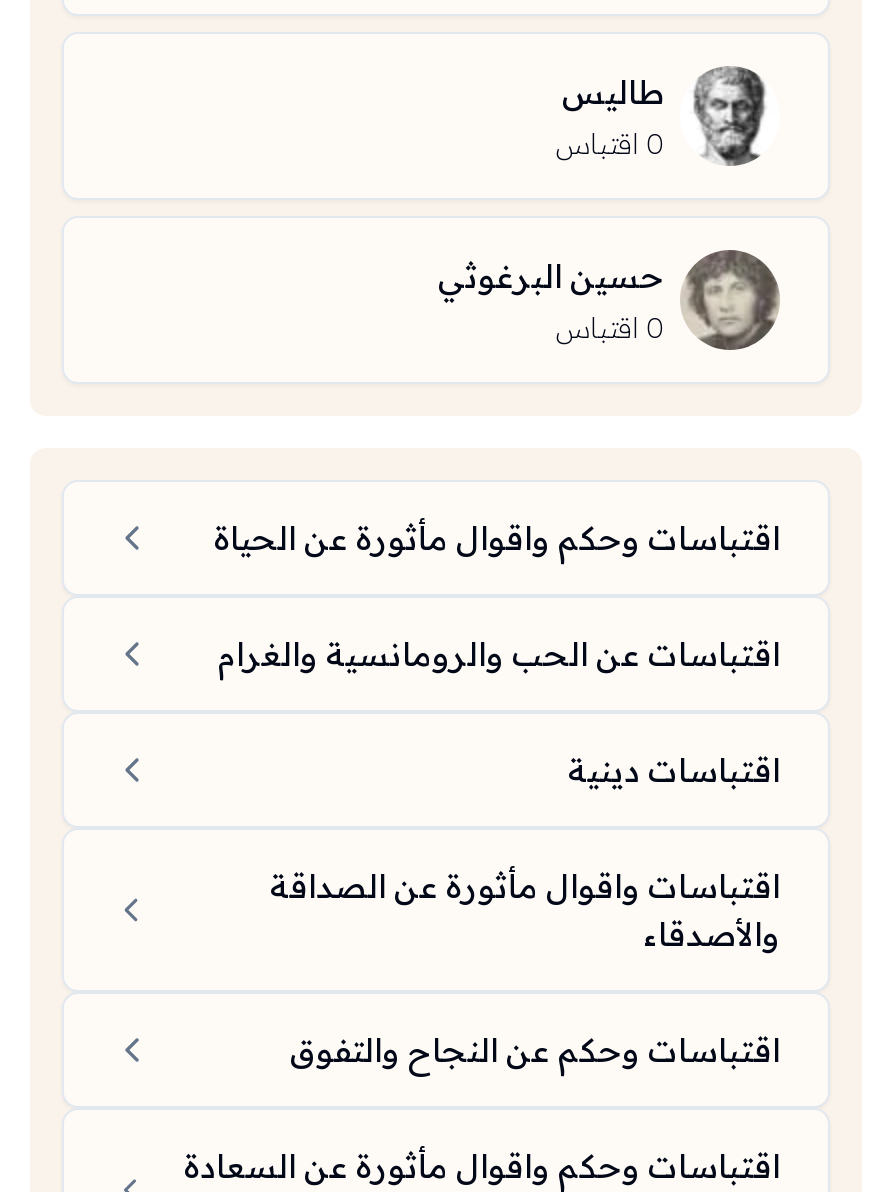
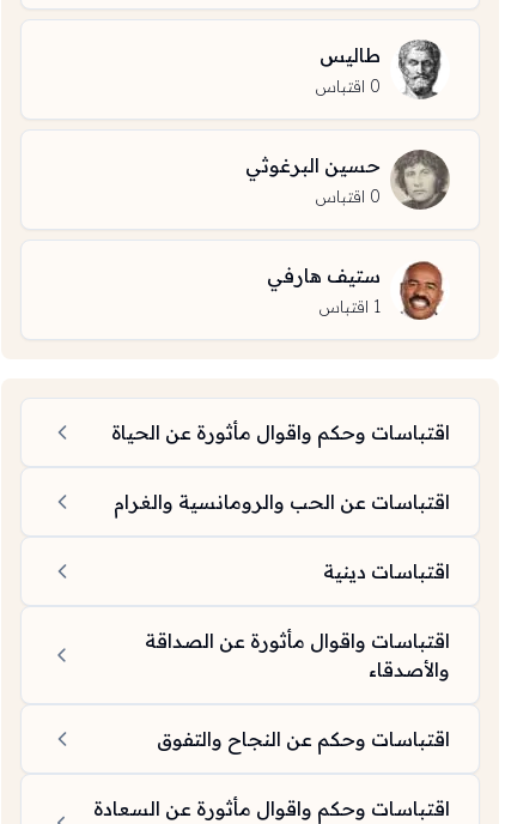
+ [image]
+ ستيف هارفي
+ 1 اقتباس
